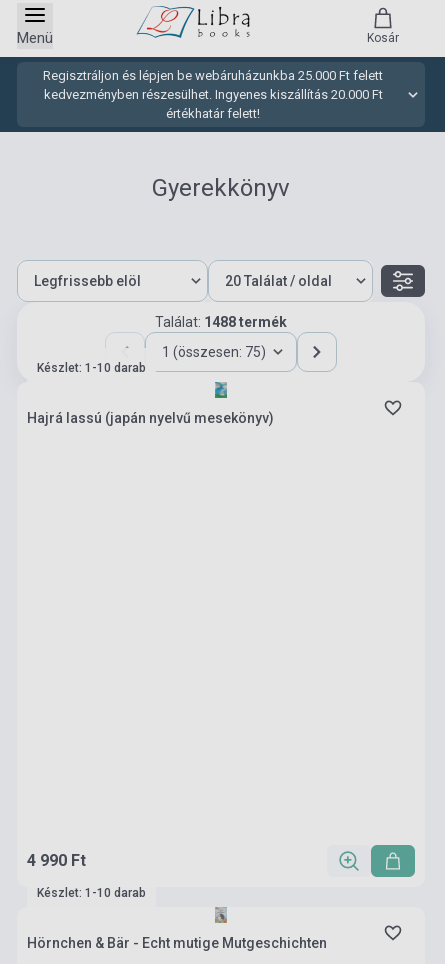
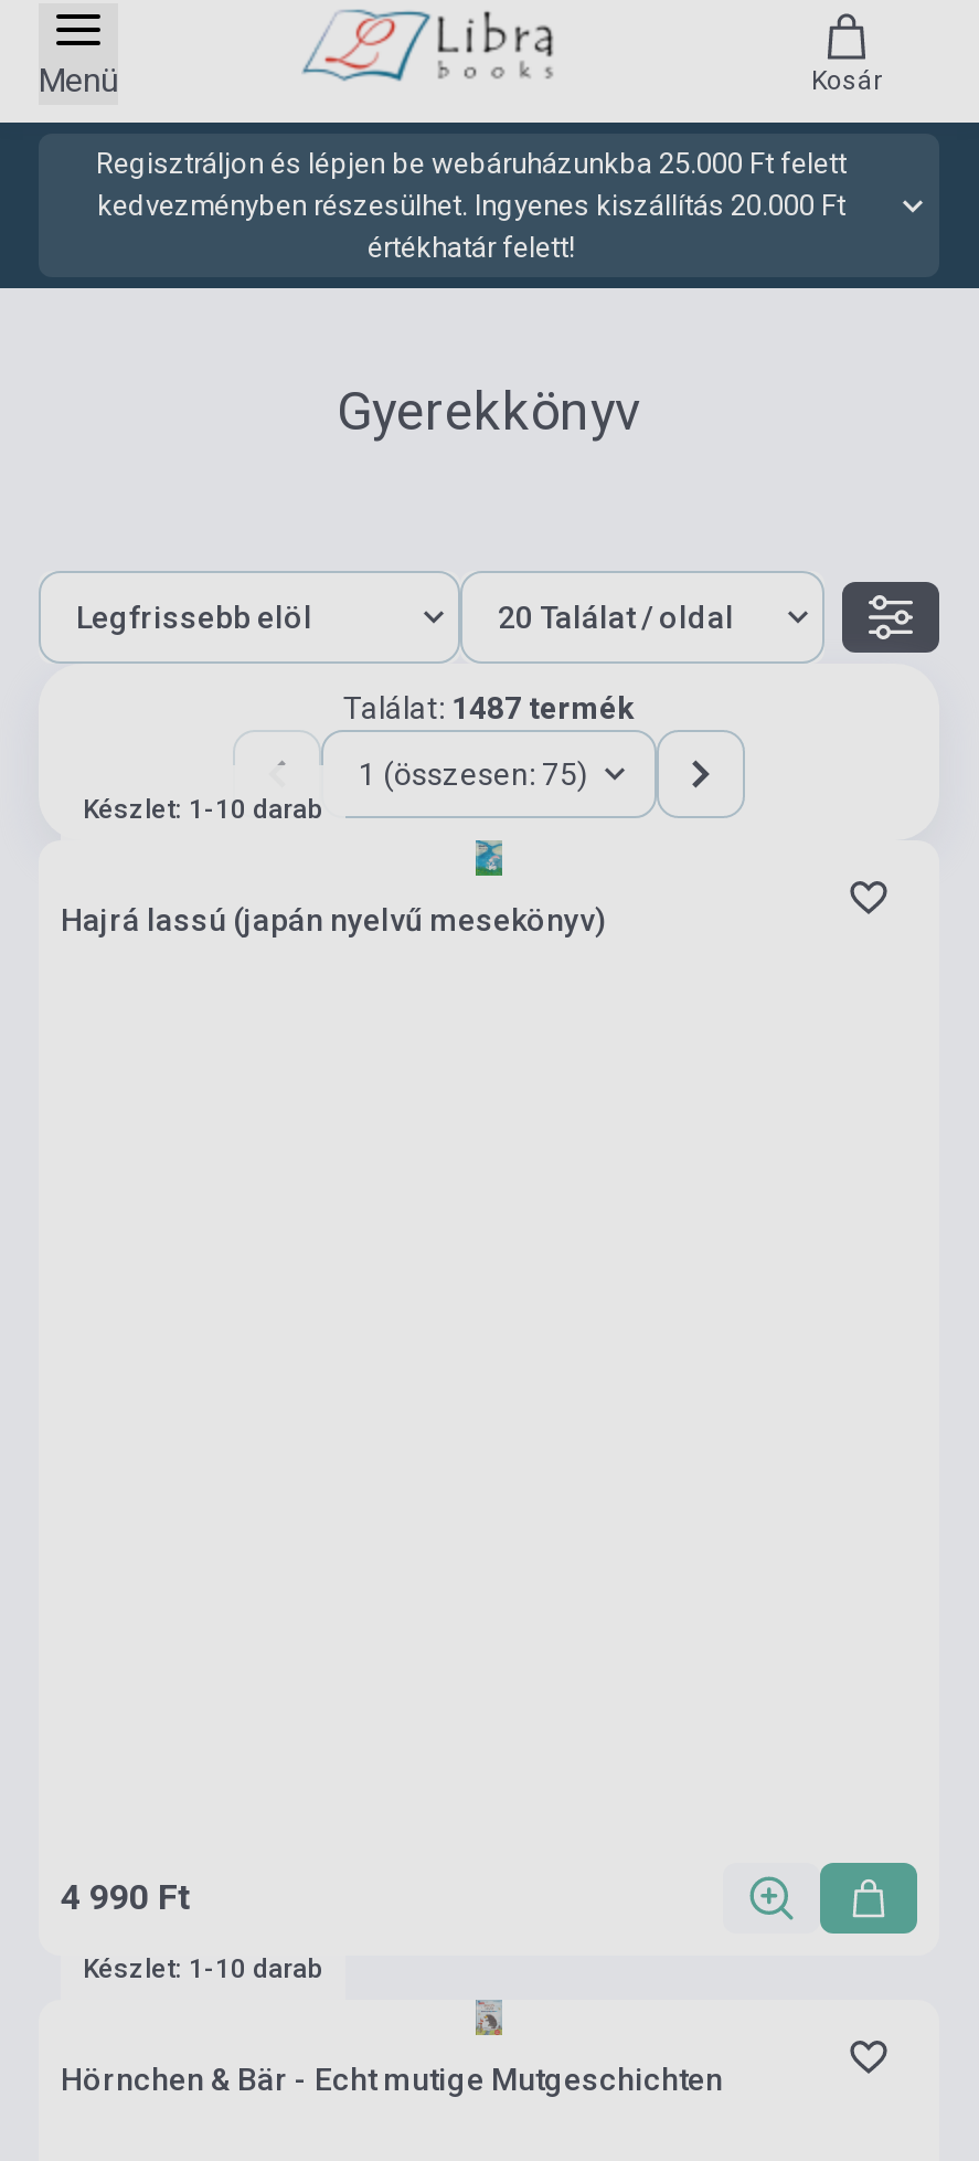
- Találat: 1488 termék
+ Találat: 1487 termék
